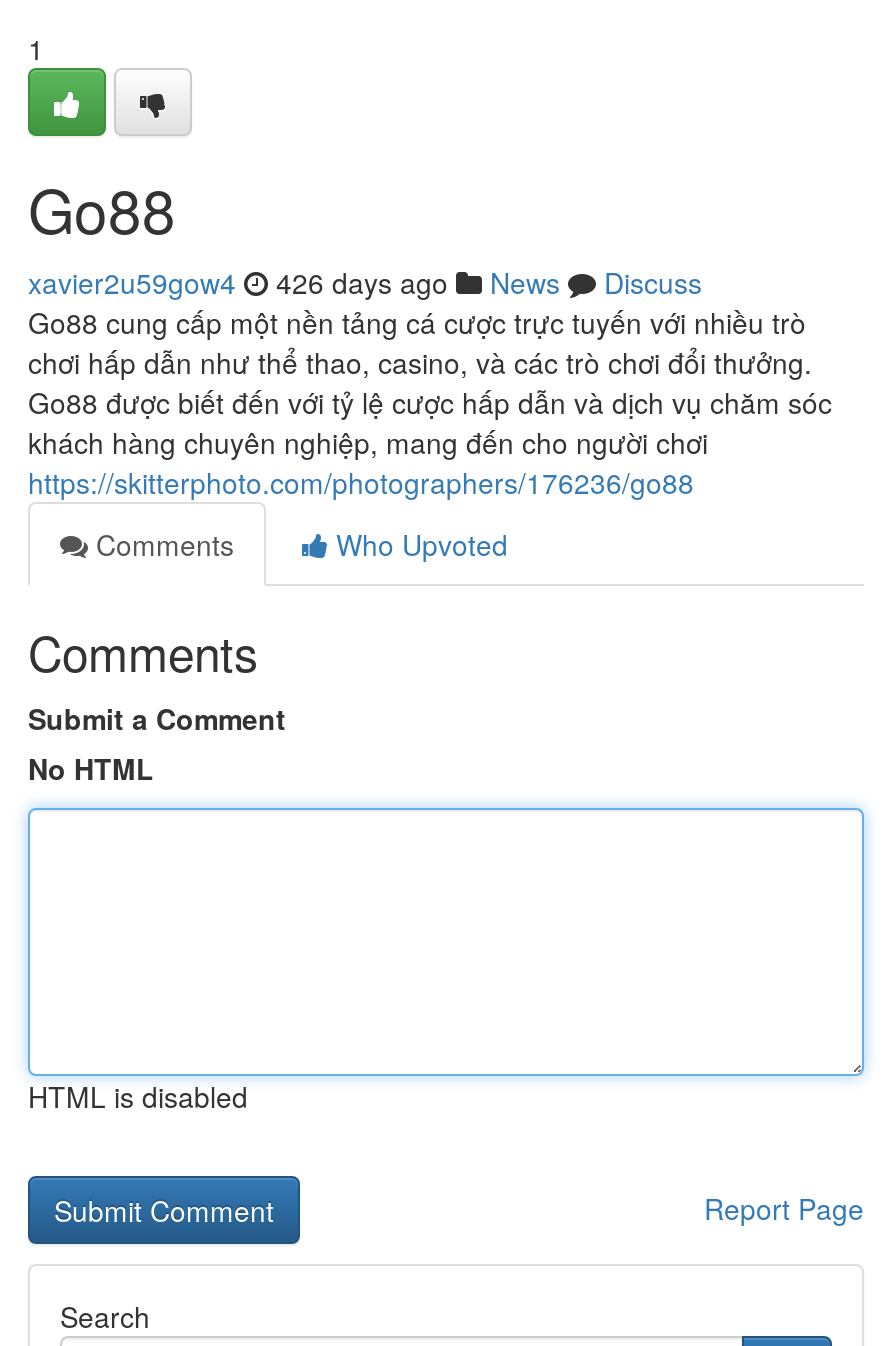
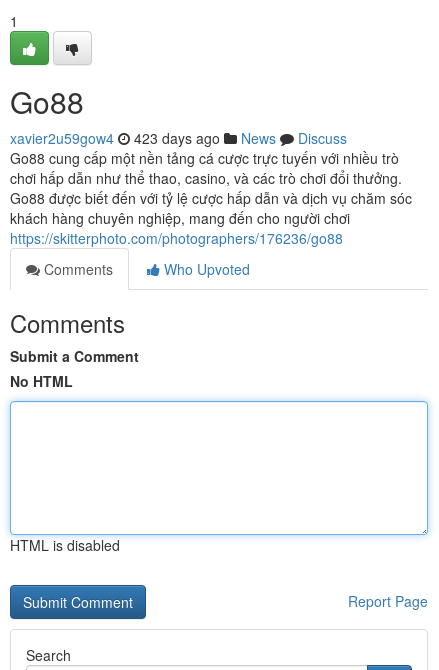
- xavier2u59gow4 426 days ago News Discuss
+ xavier2u59gow4 423 days ago News Discuss
